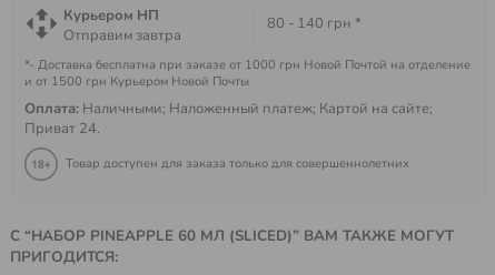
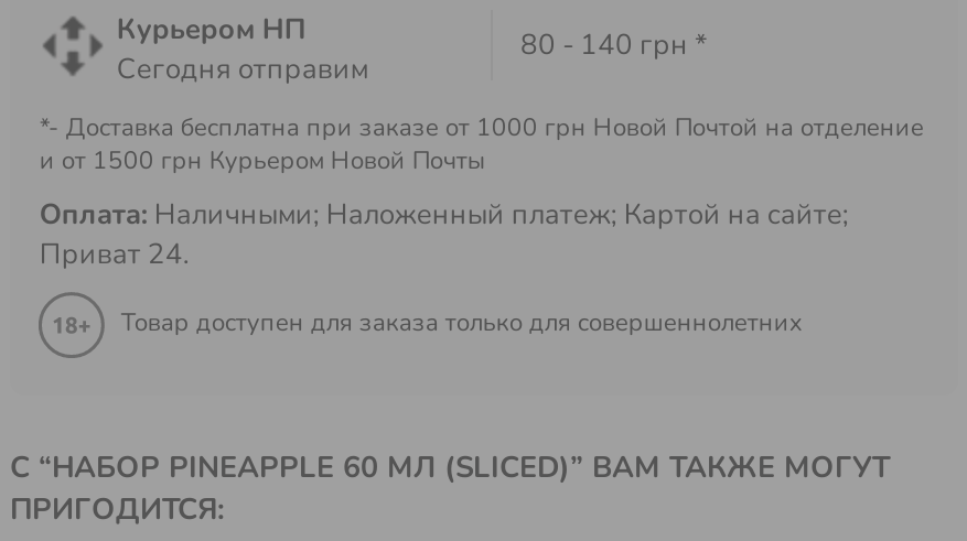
- Отправим завтра
+ Сегодня отправим
